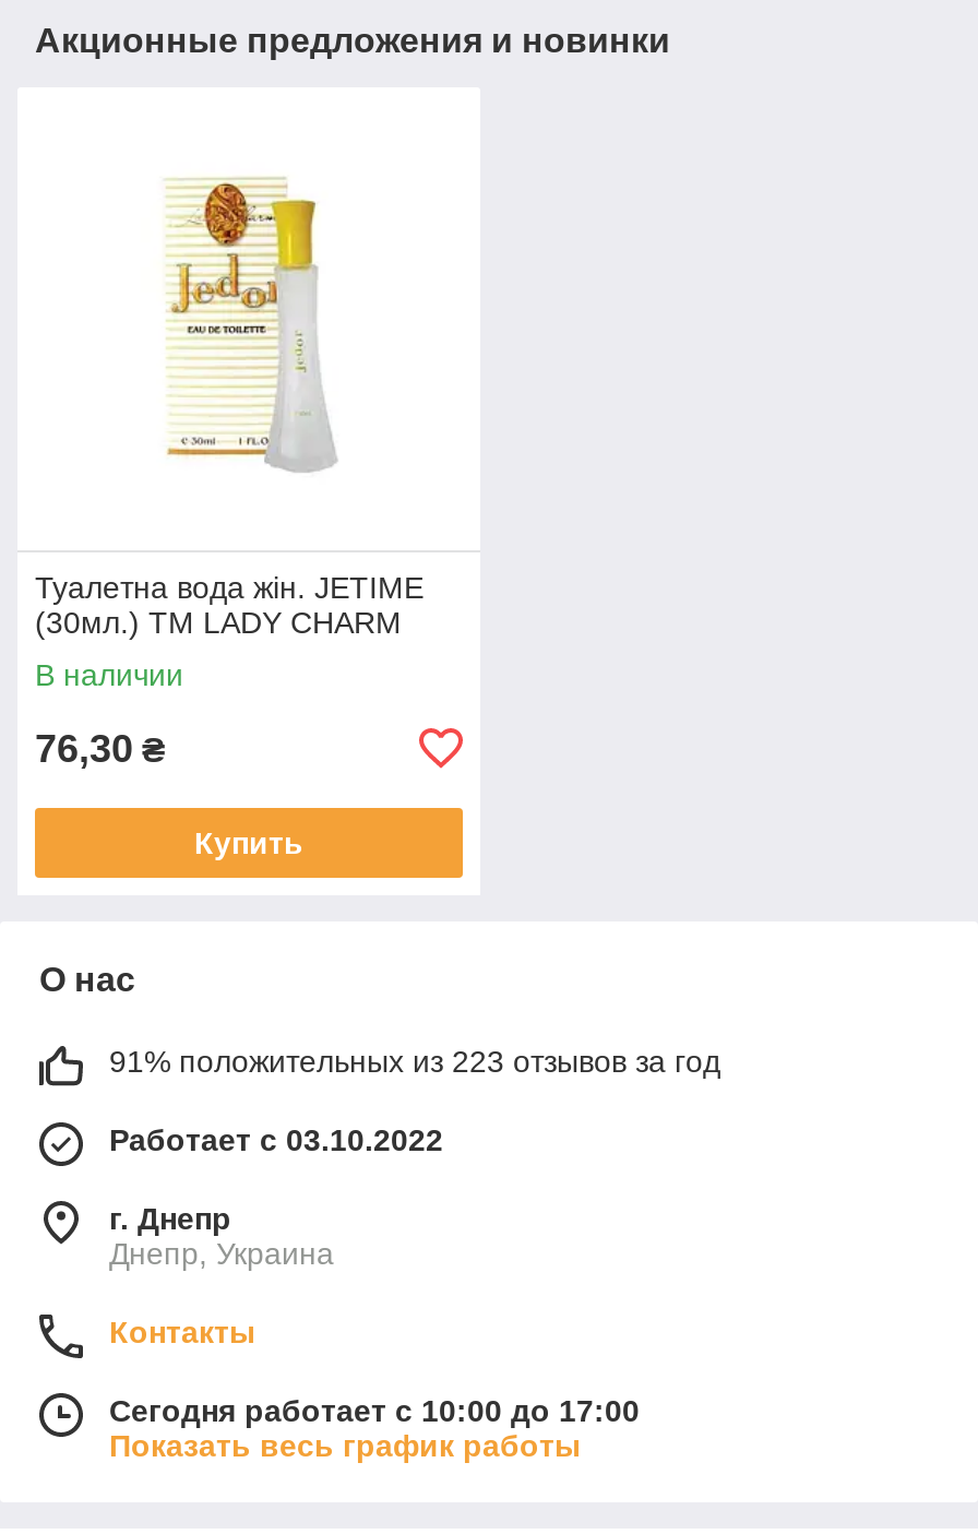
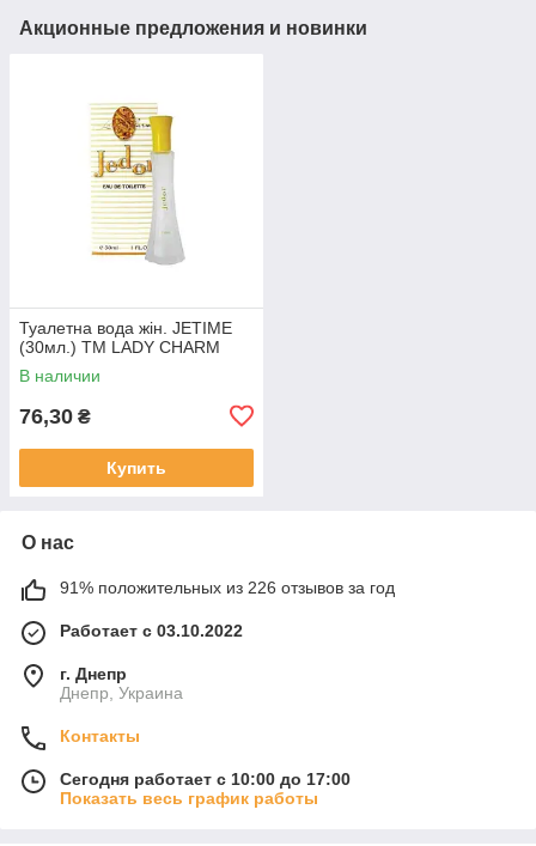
- 91% положительных из 223 отзывов за год
+ 91% положительных из 226 отзывов за год
